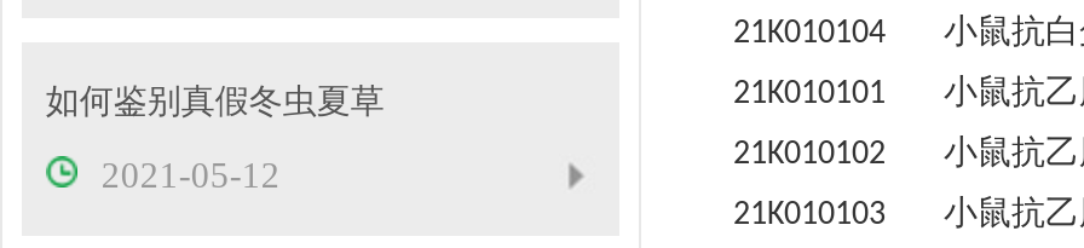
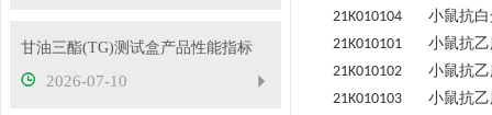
- 如何鉴别真假冬虫夏草
+ 甘油三酯(TG)测试盒产品性能指标

- 2021-05-12
+ 2026-07-10
